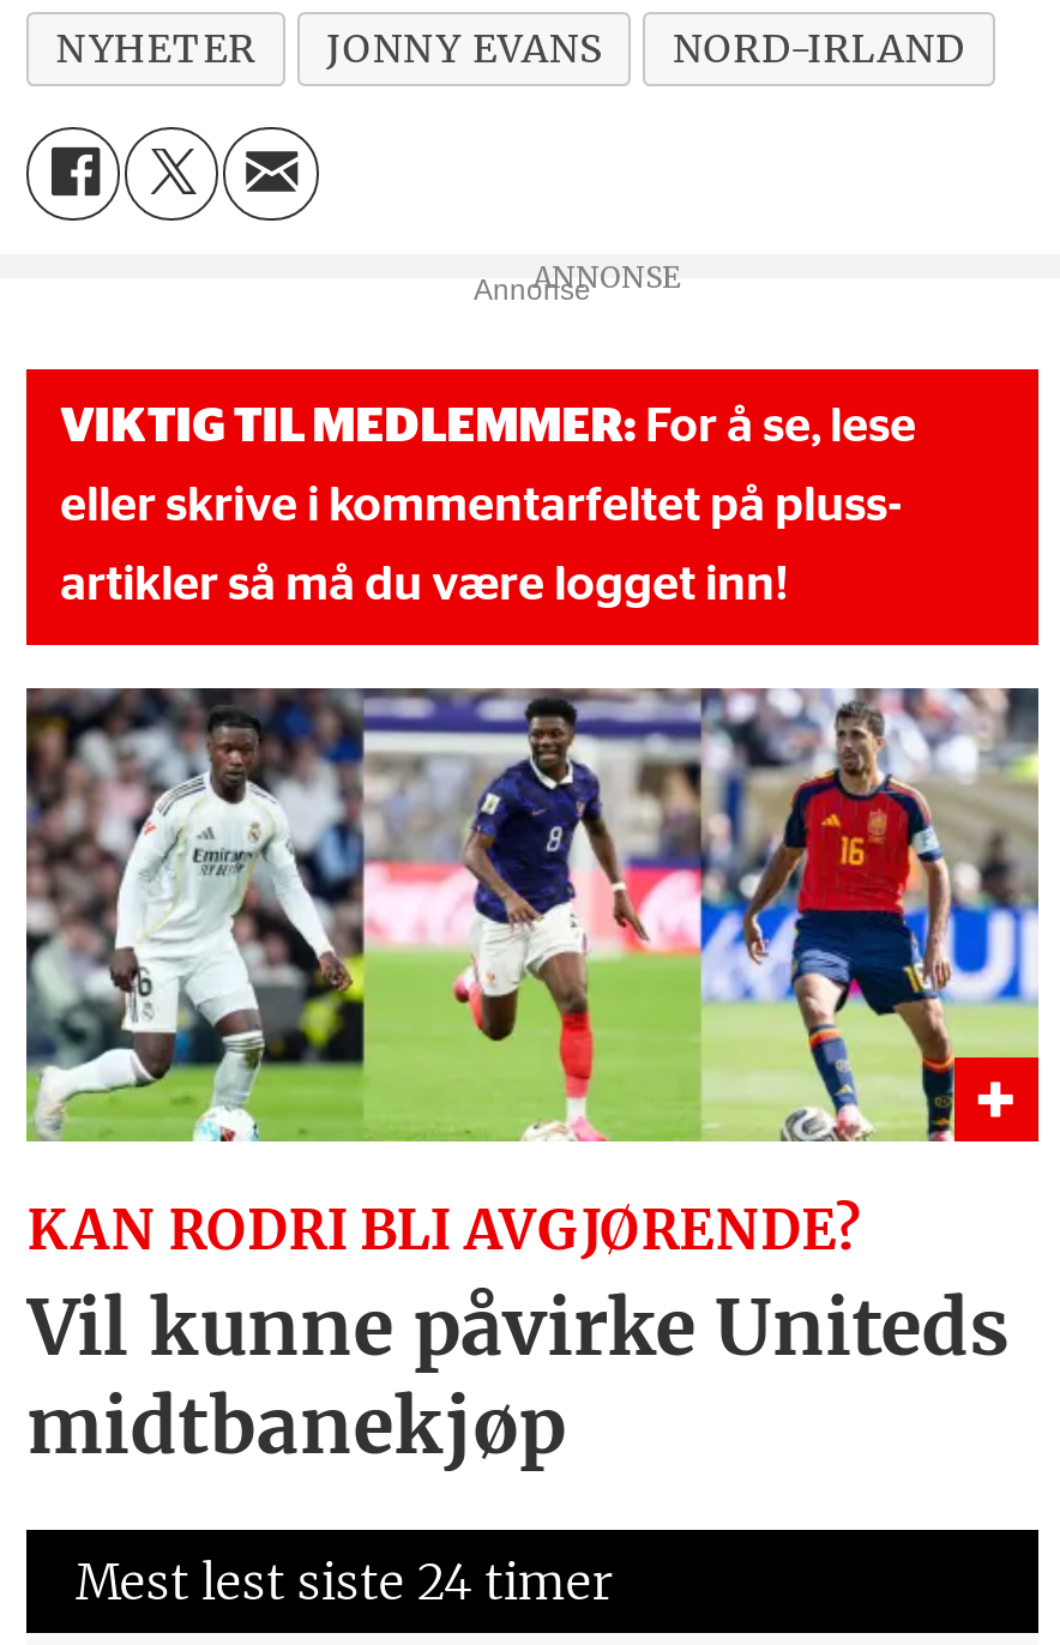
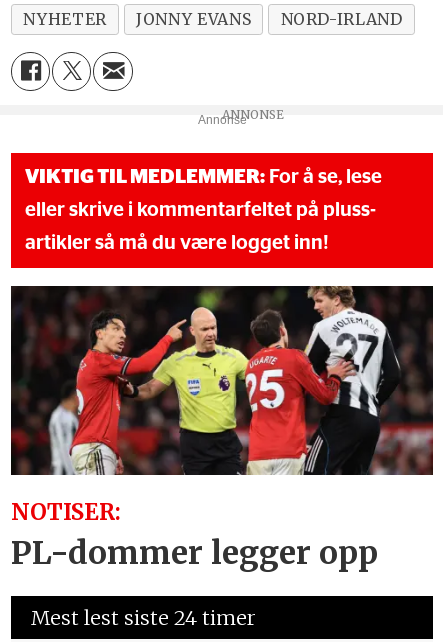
- [image]
- KAN RODRI BLI AVGJØRENDE?
- Vil kunne påvirke Uniteds
- midtbanekjøp
+ [image]
+ NOTISER:
+ PL-dommer legger opp
